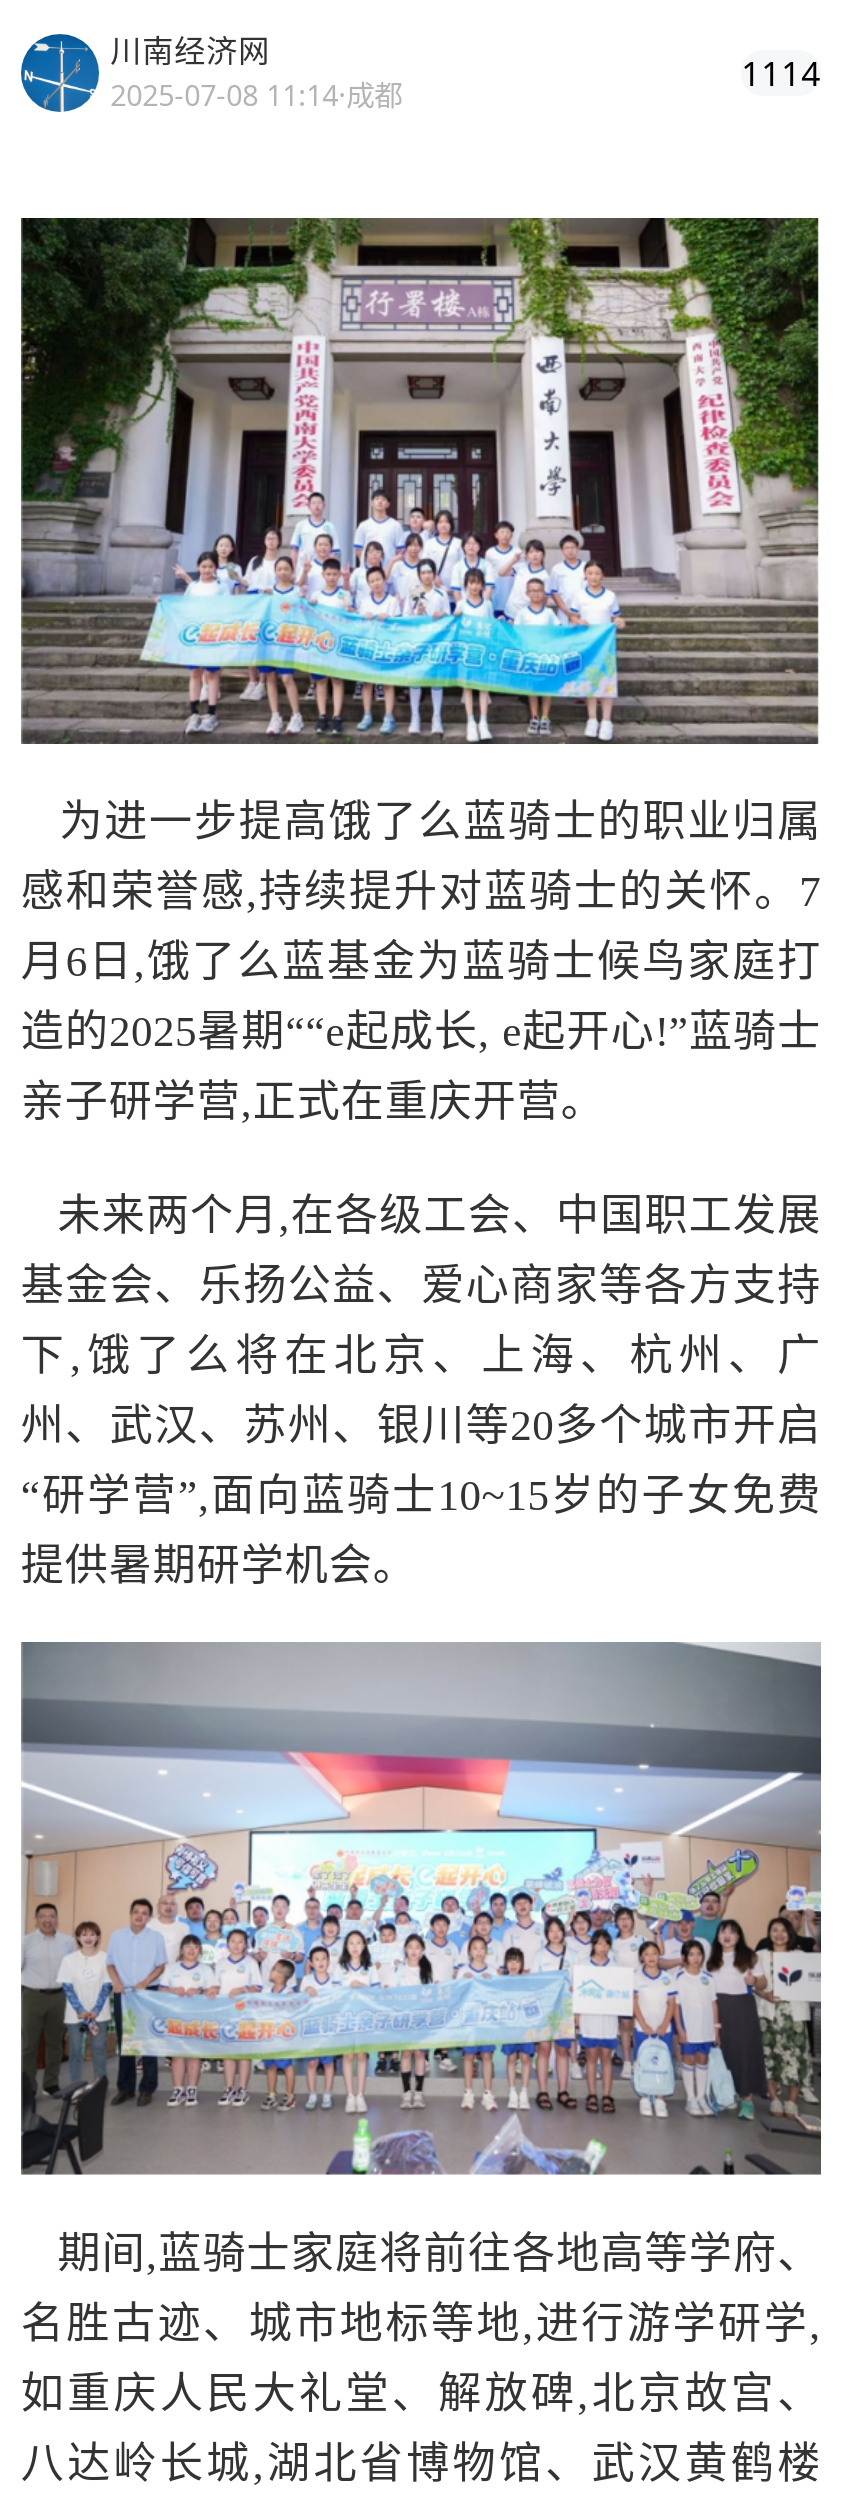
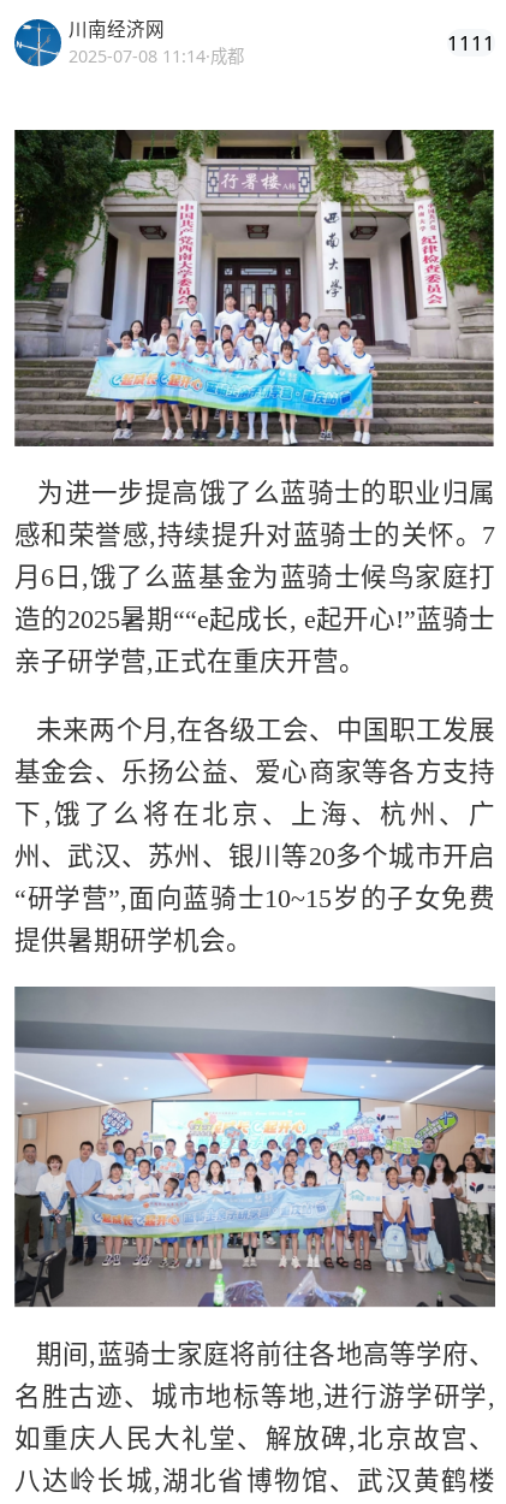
- 1114
+ 1111
